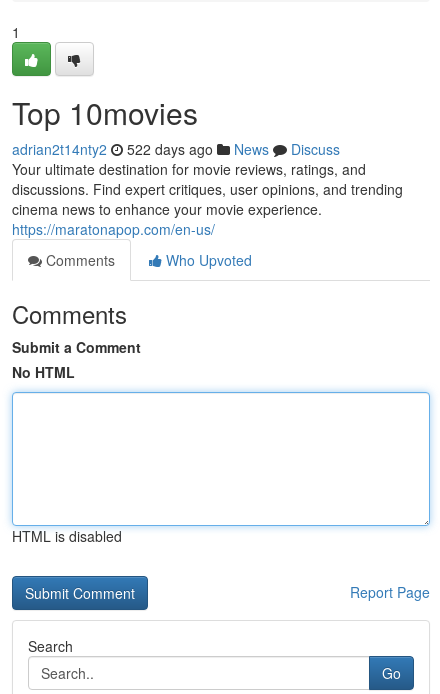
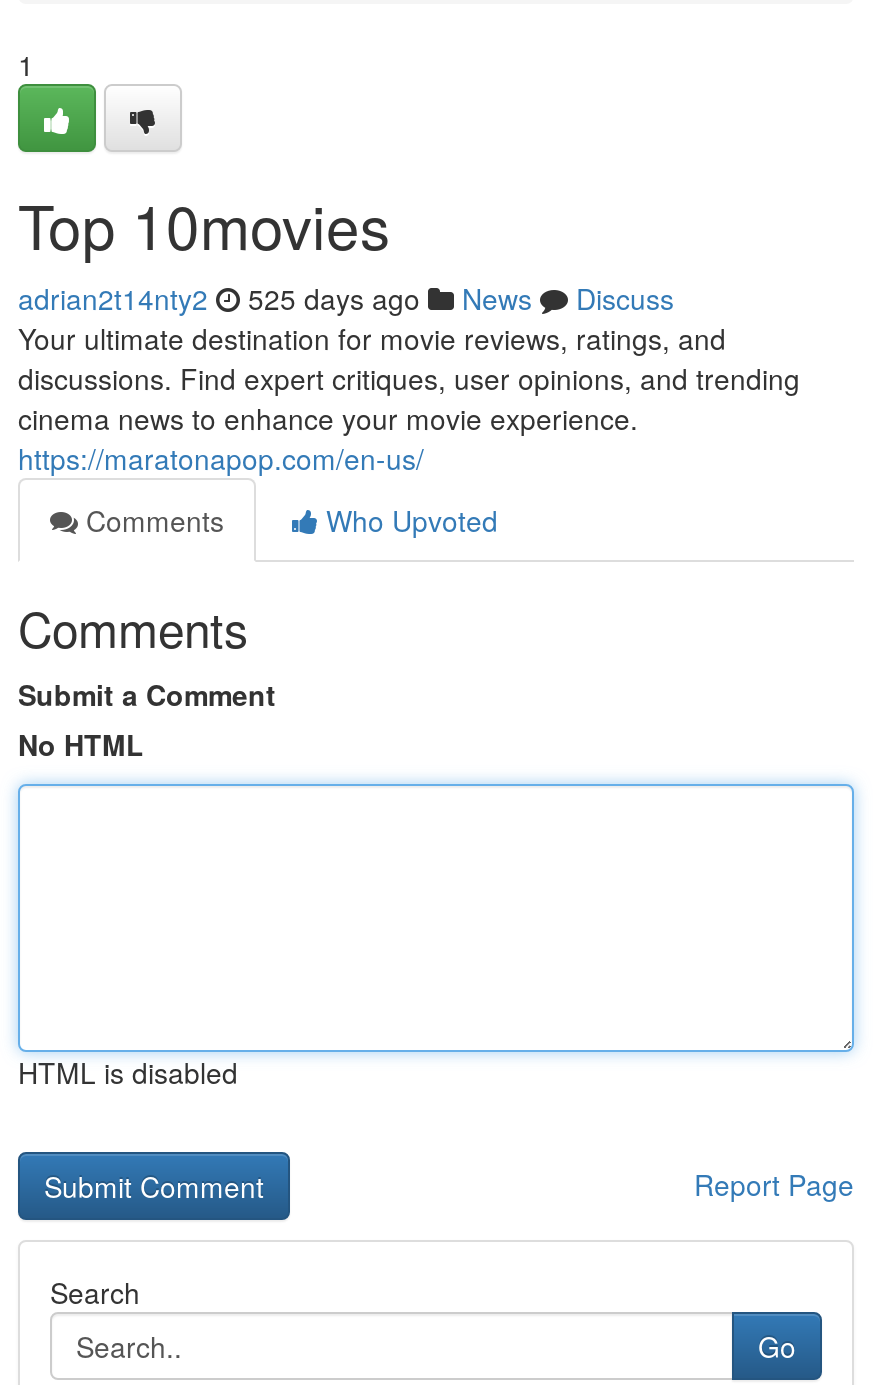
- adrian2t14nty2 522 days ago News Discuss
+ adrian2t14nty2 525 days ago News Discuss
